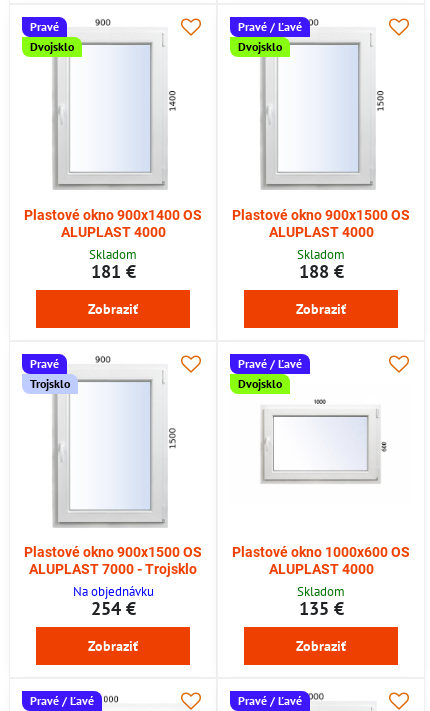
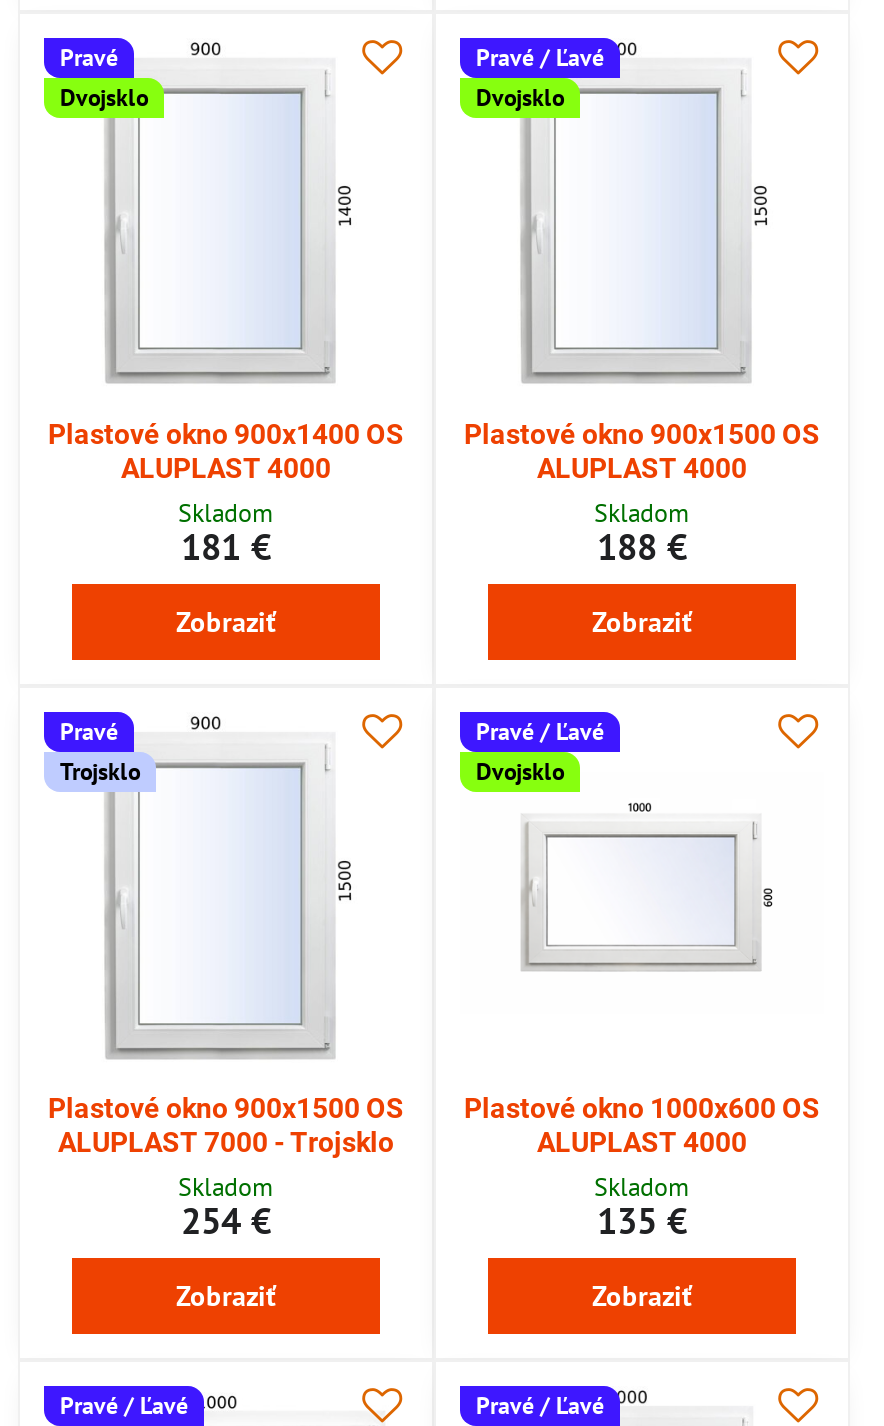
- Na objednávku
+ Skladom
